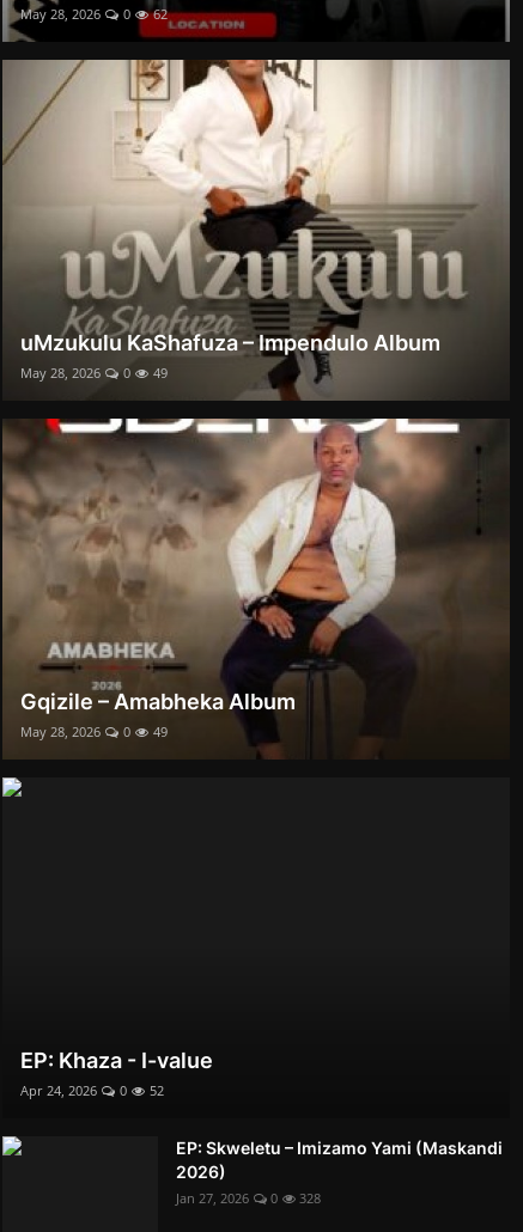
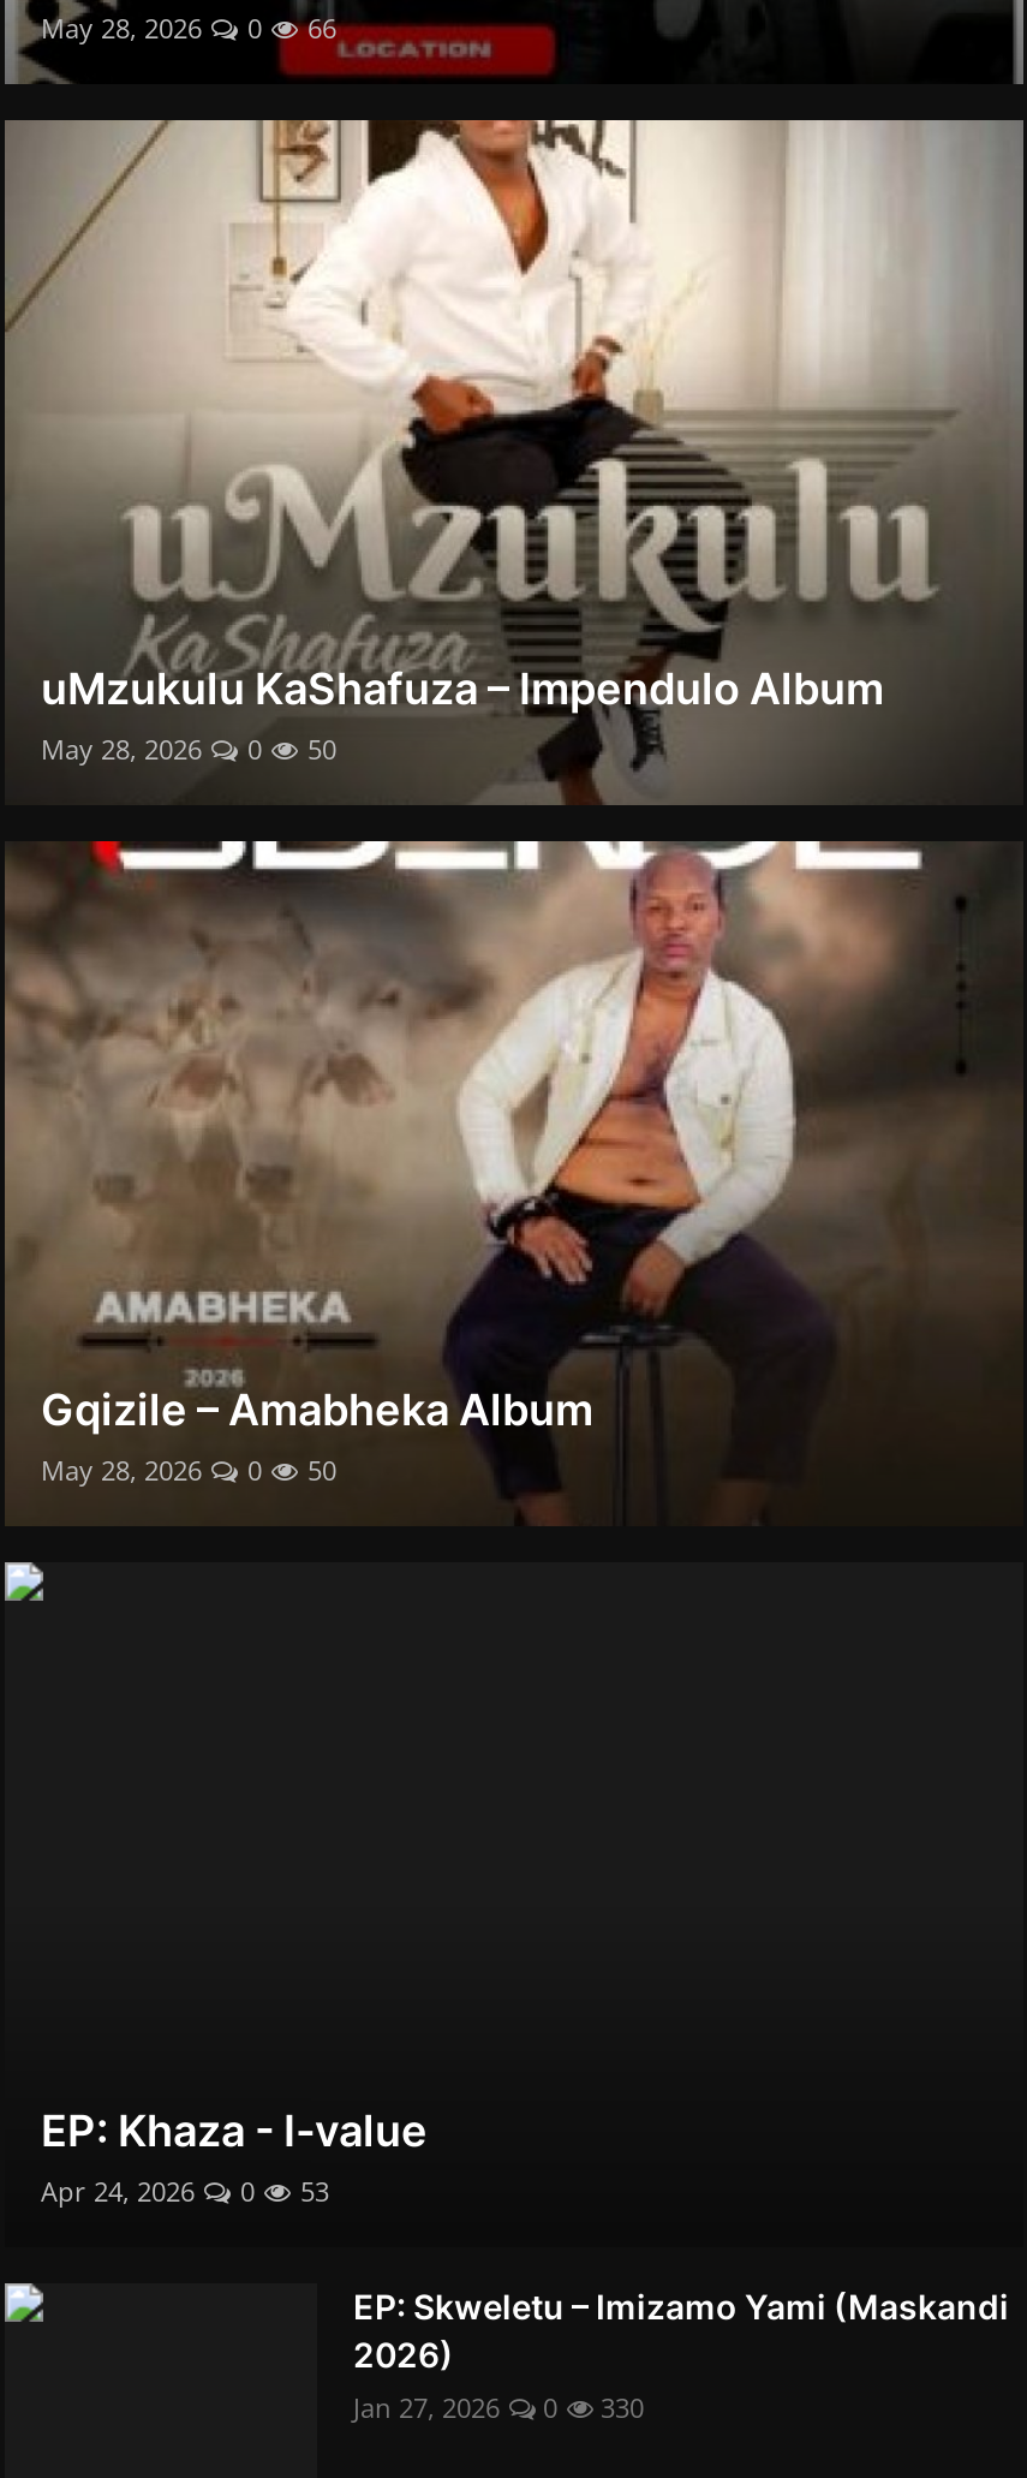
- May 28, 2026 0 62
+ May 28, 2026 0 66

- May 28, 2026 0 49
+ May 28, 2026 0 50

- May 28, 2026 0 49
+ May 28, 2026 0 50

- Apr 24, 2026 0 52
+ Apr 24, 2026 0 53

- Jan 27, 2026 0 328
+ Jan 27, 2026 0 330
